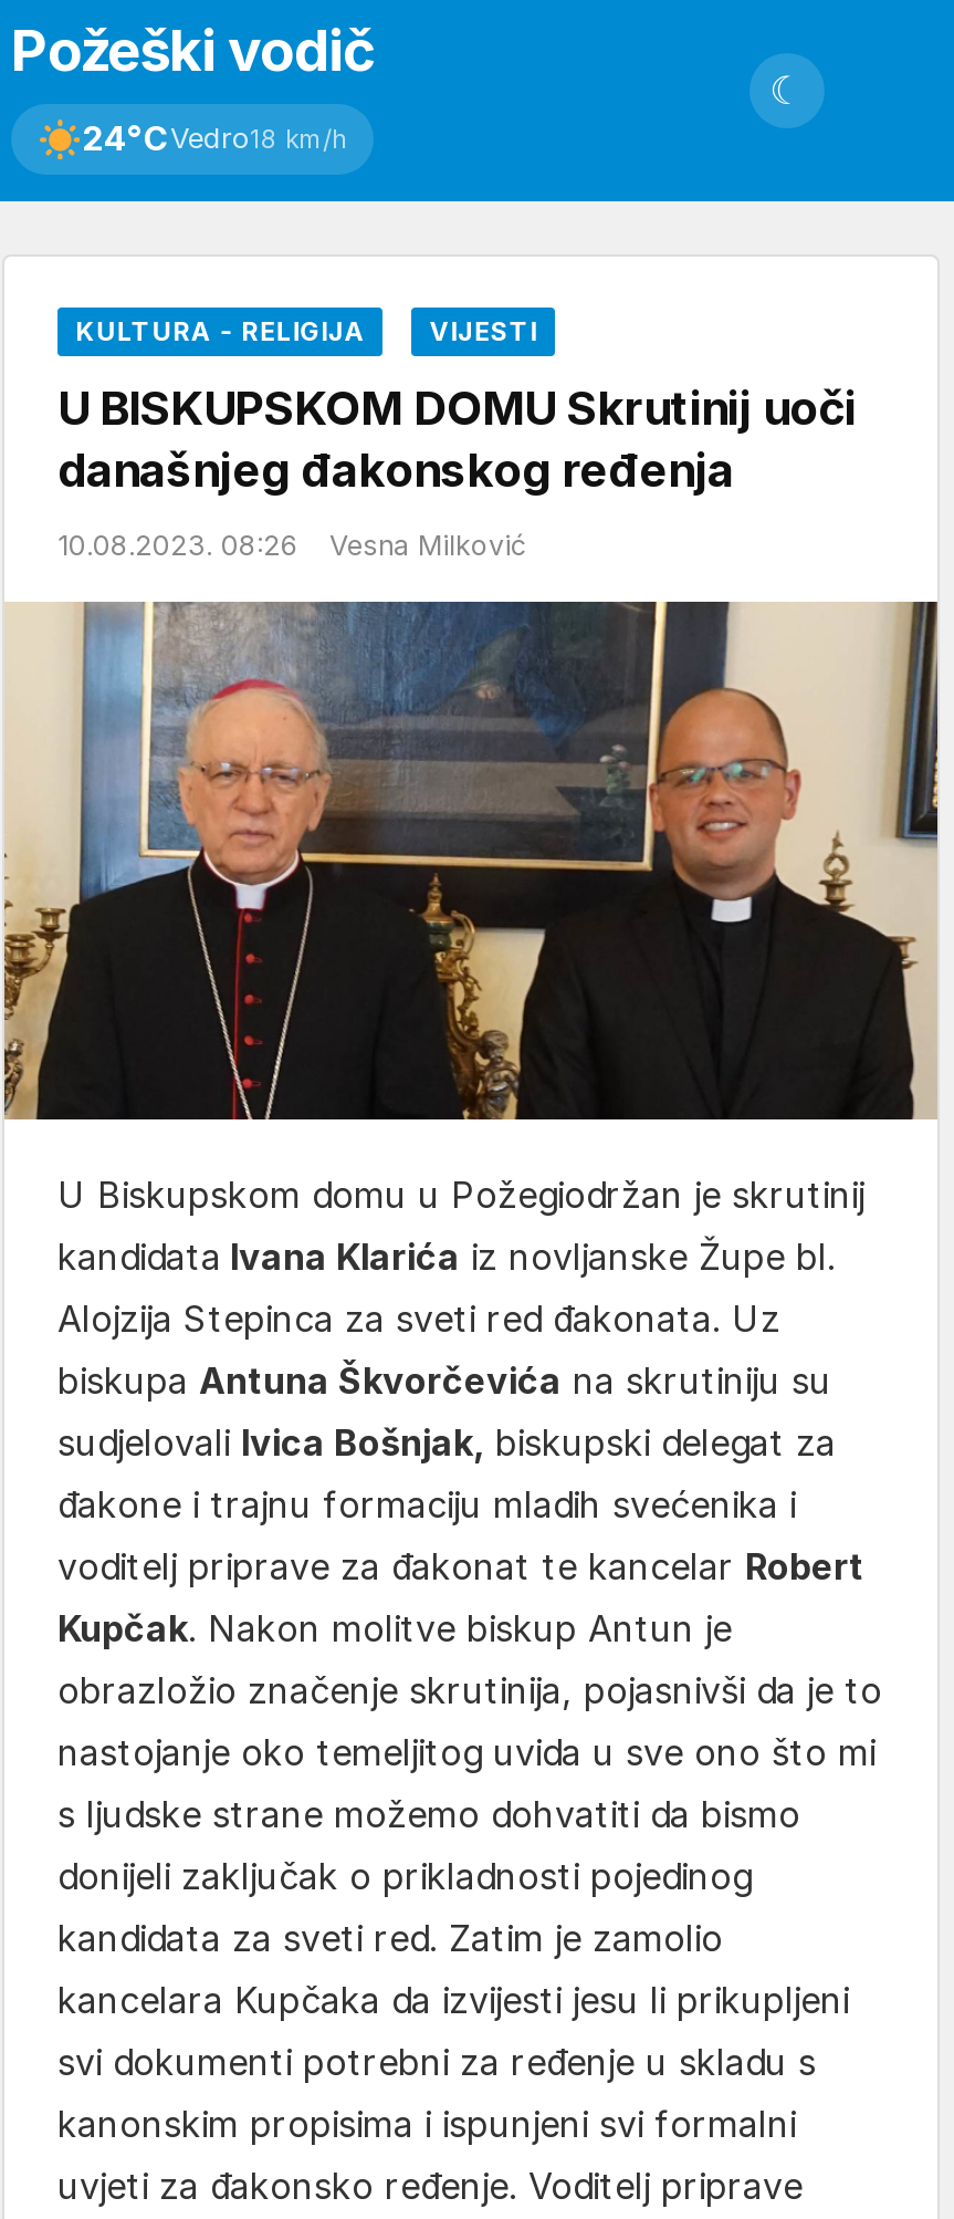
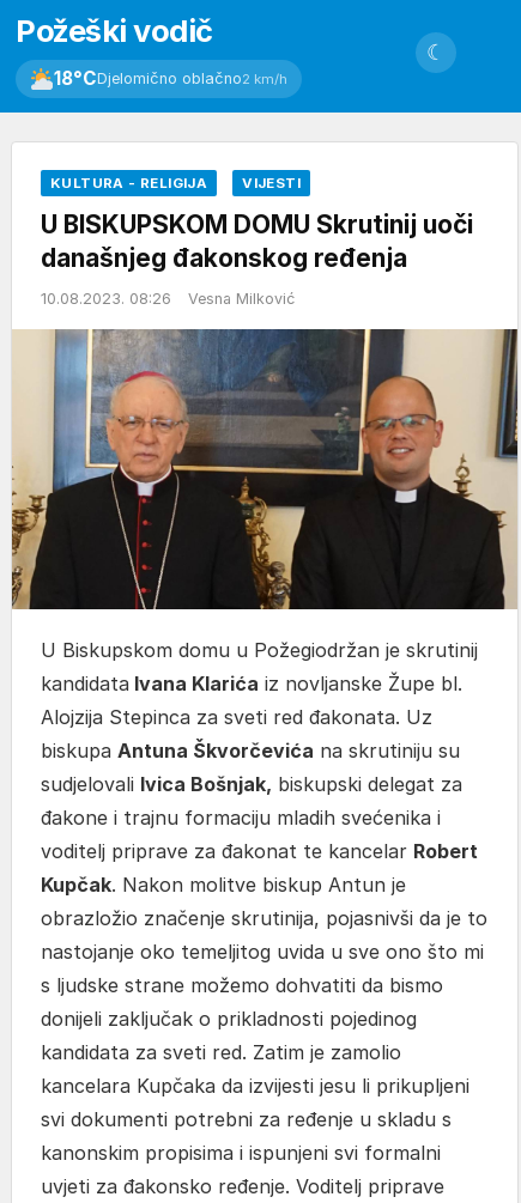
- 24°CVedro18 km/h
+ 18°CDjelomično oblačno2 km/h
